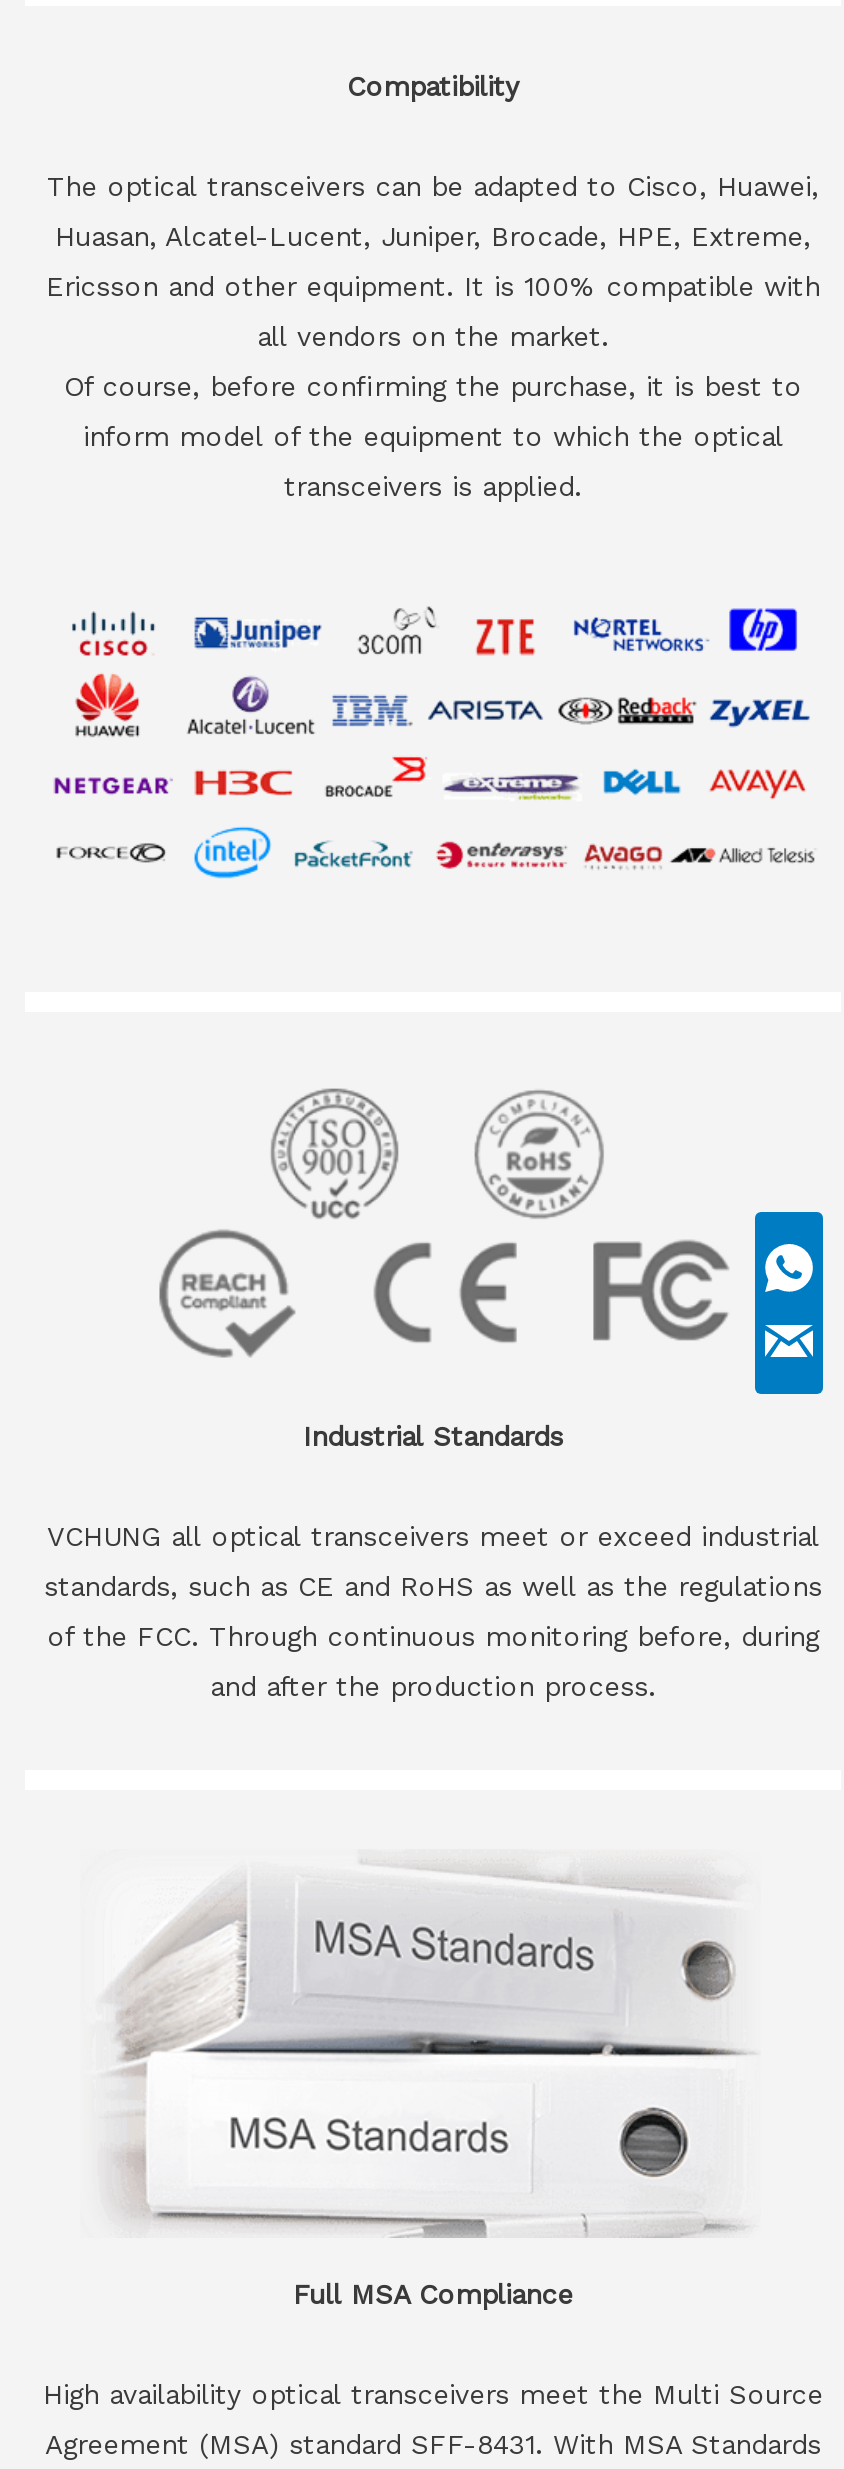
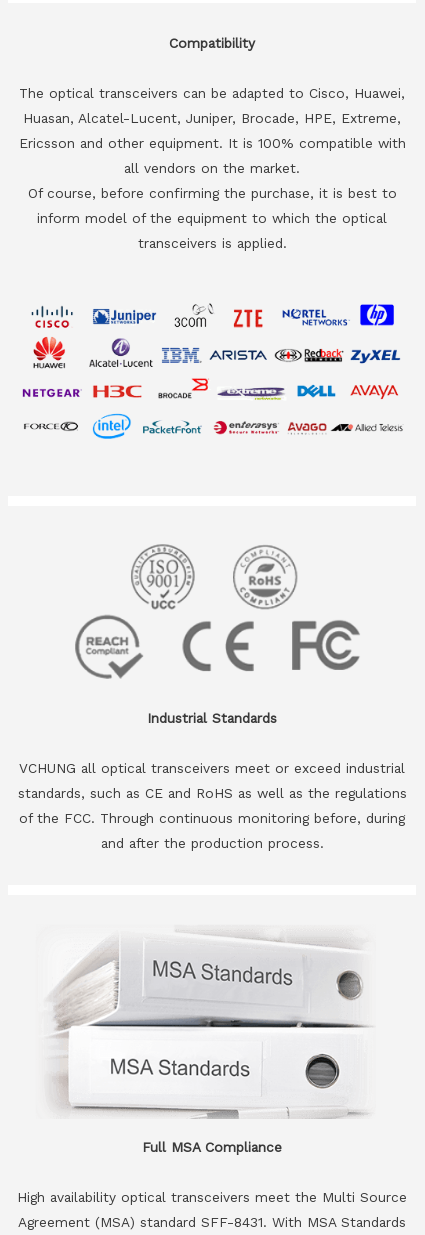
- [image]
